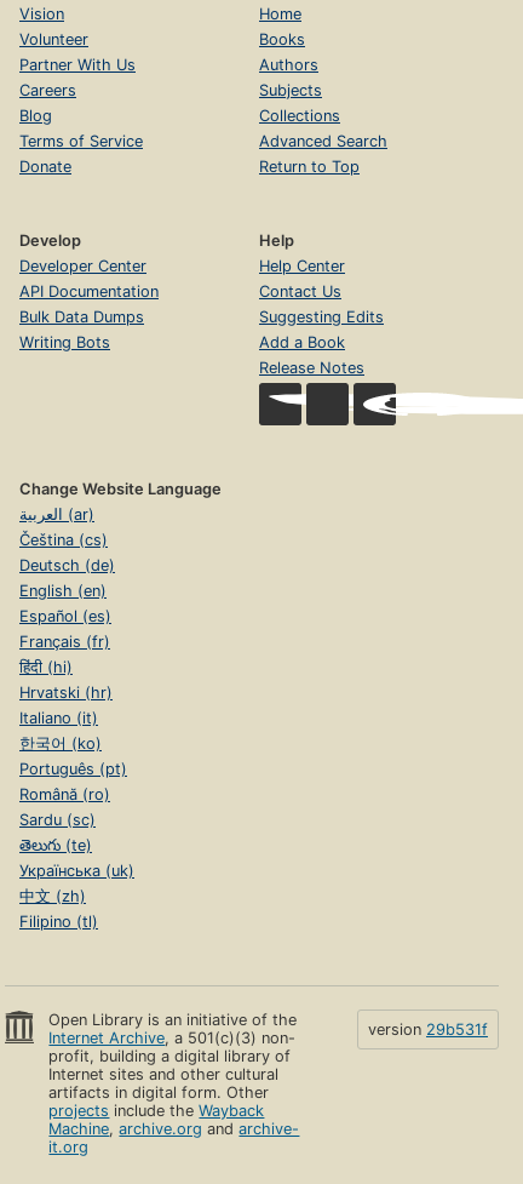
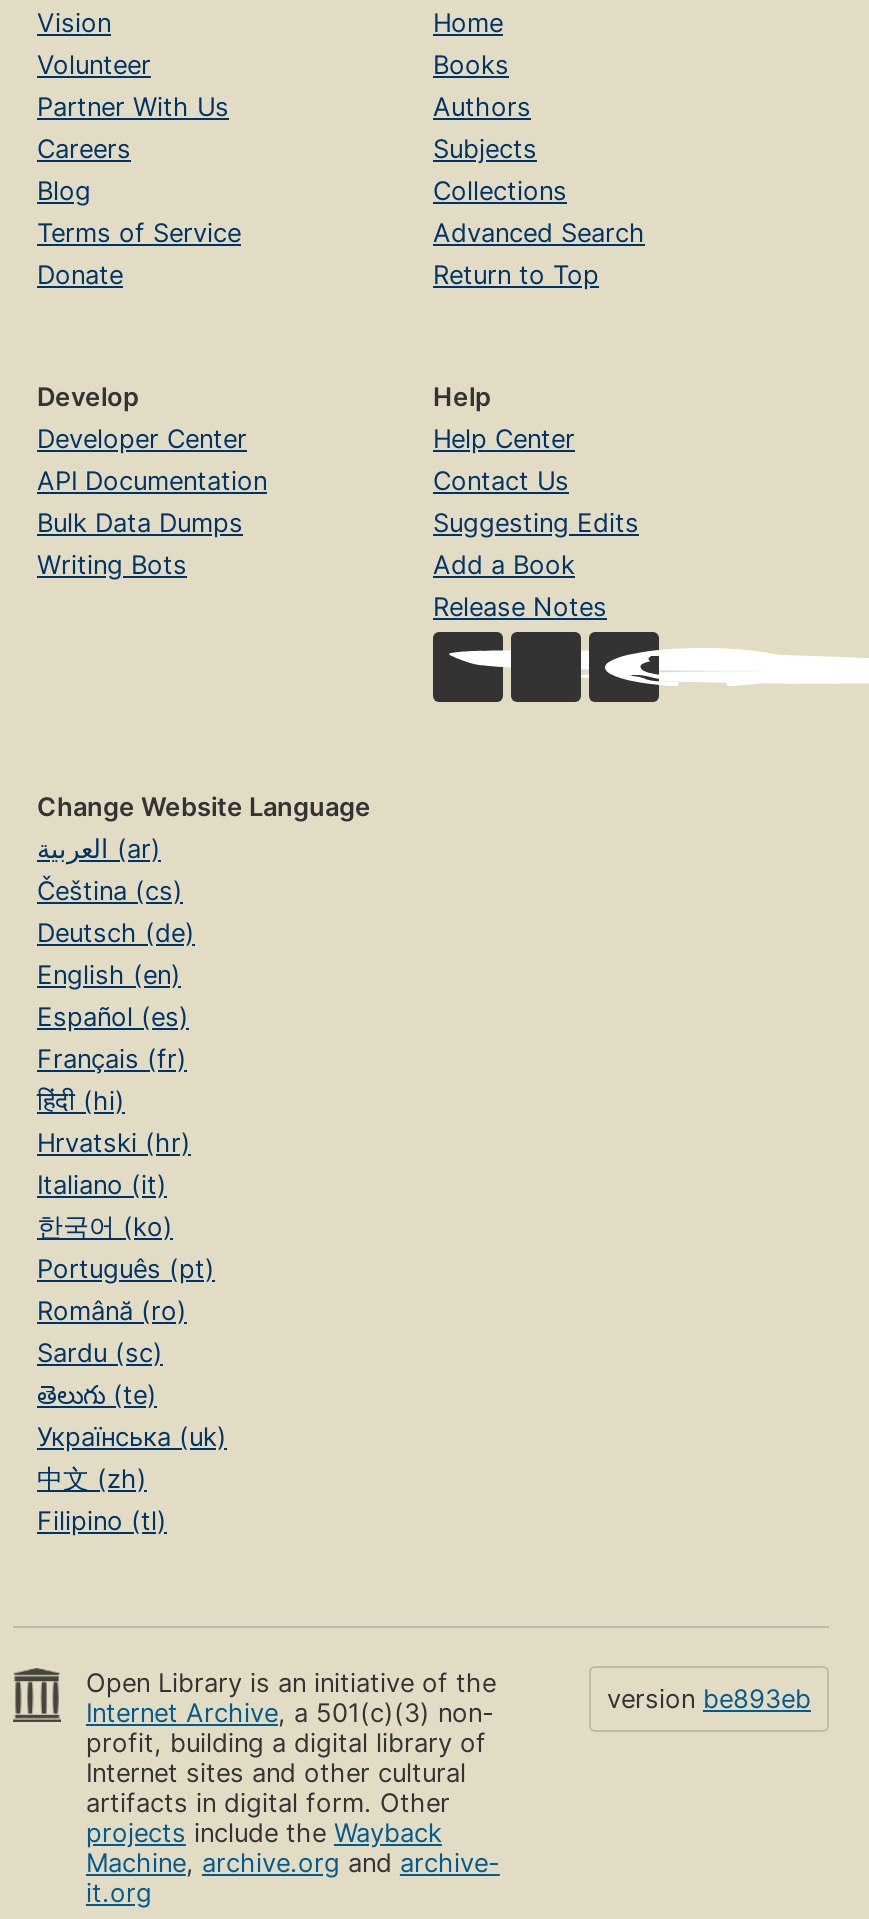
- version 29b531f
+ version be893eb
